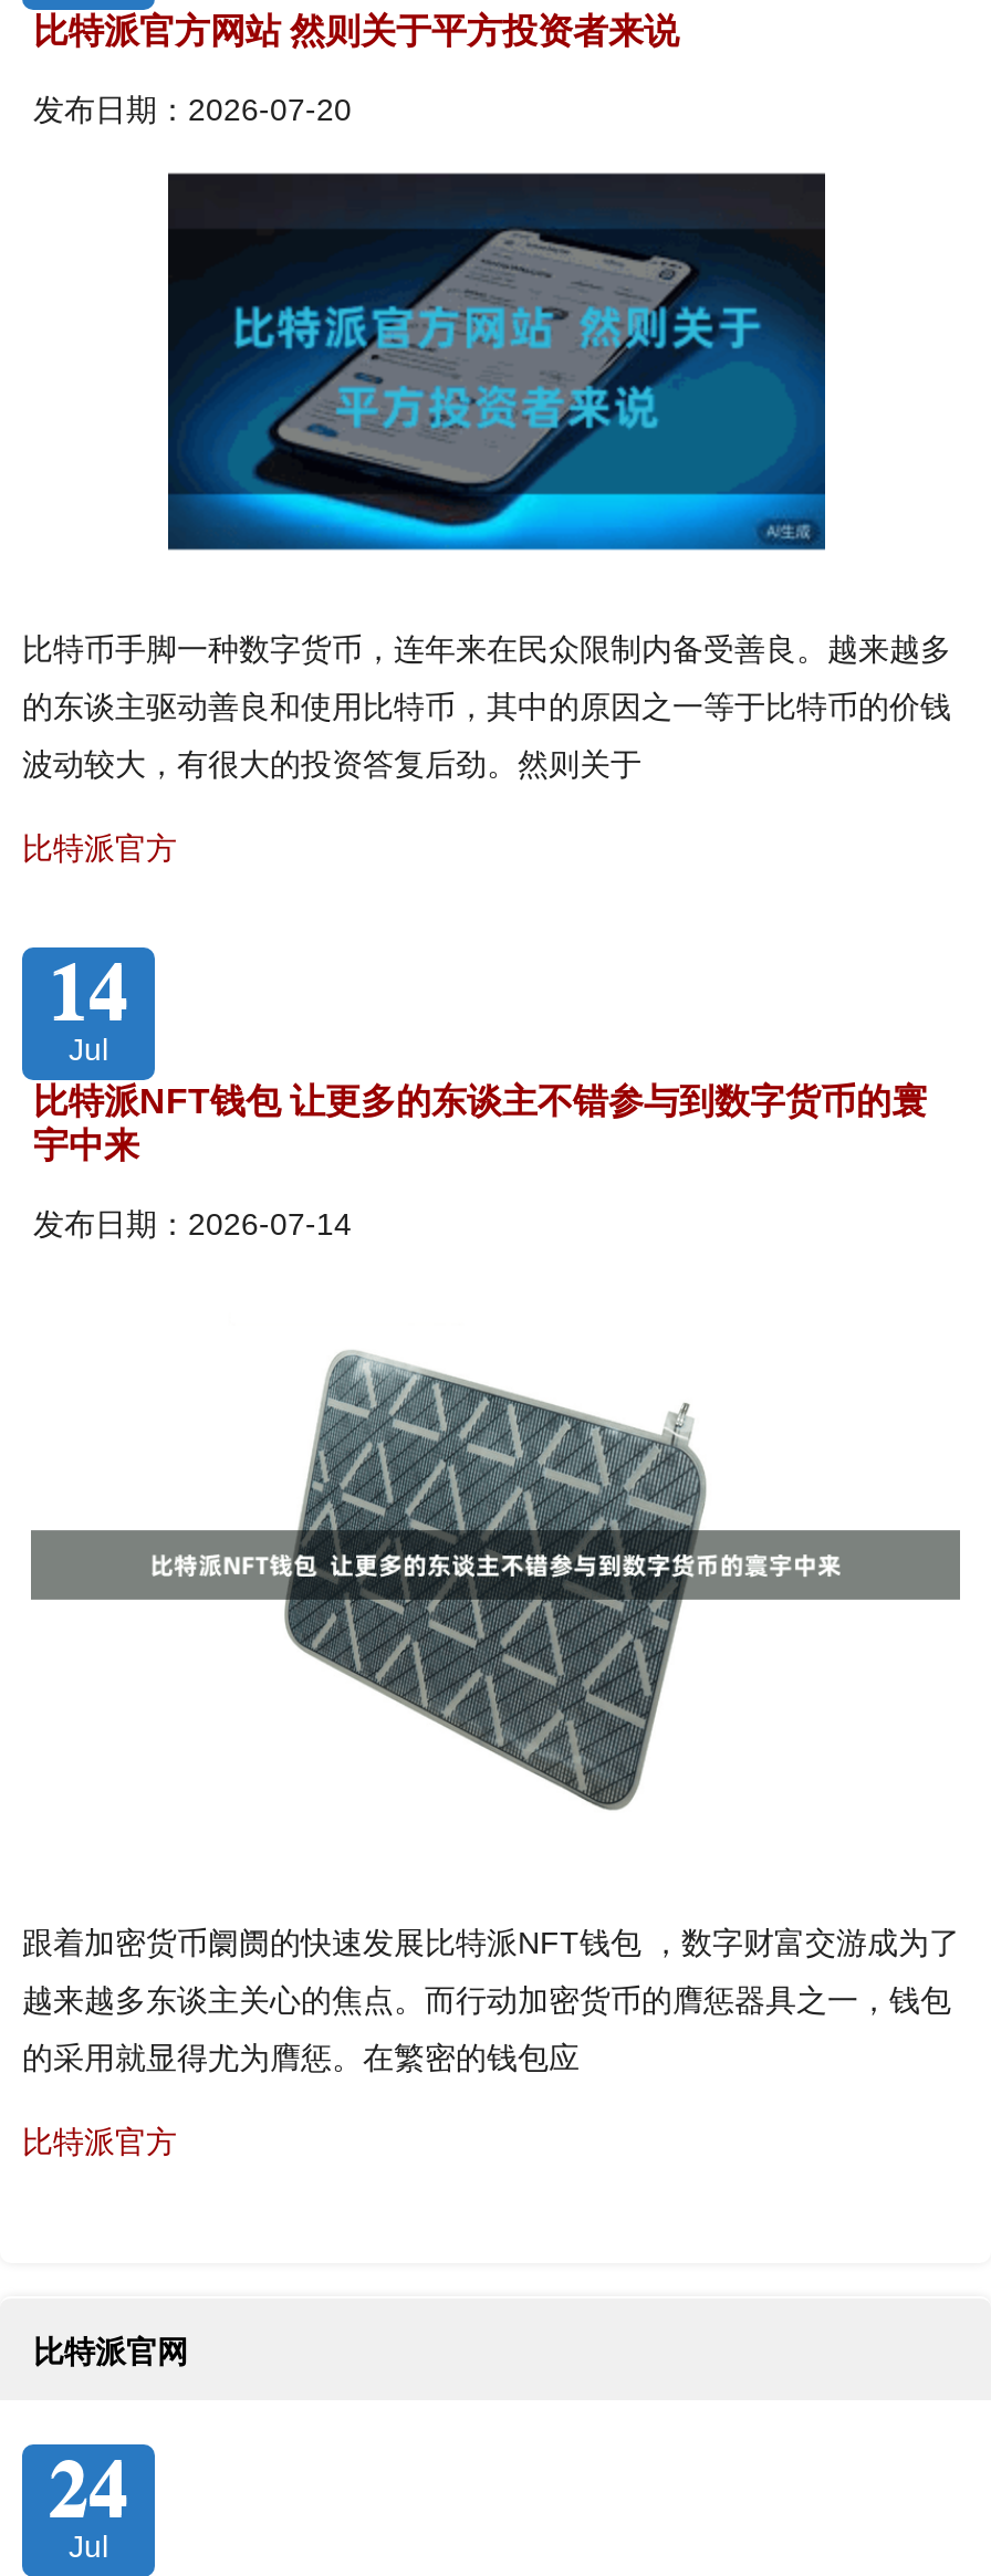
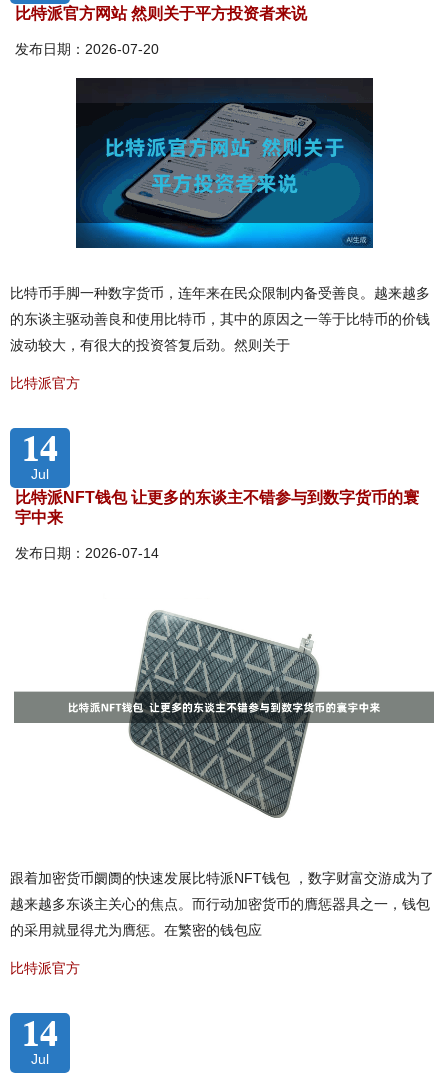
- 比特派官网
- 24
+ 14
